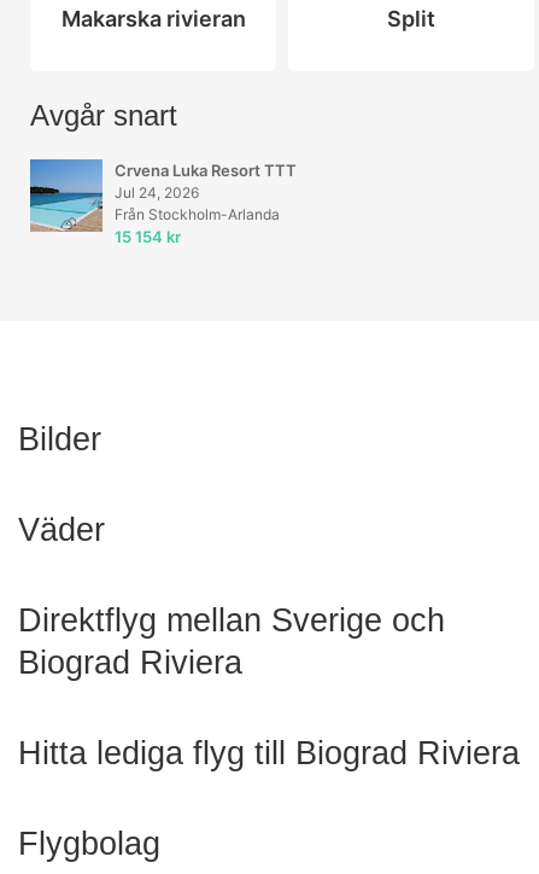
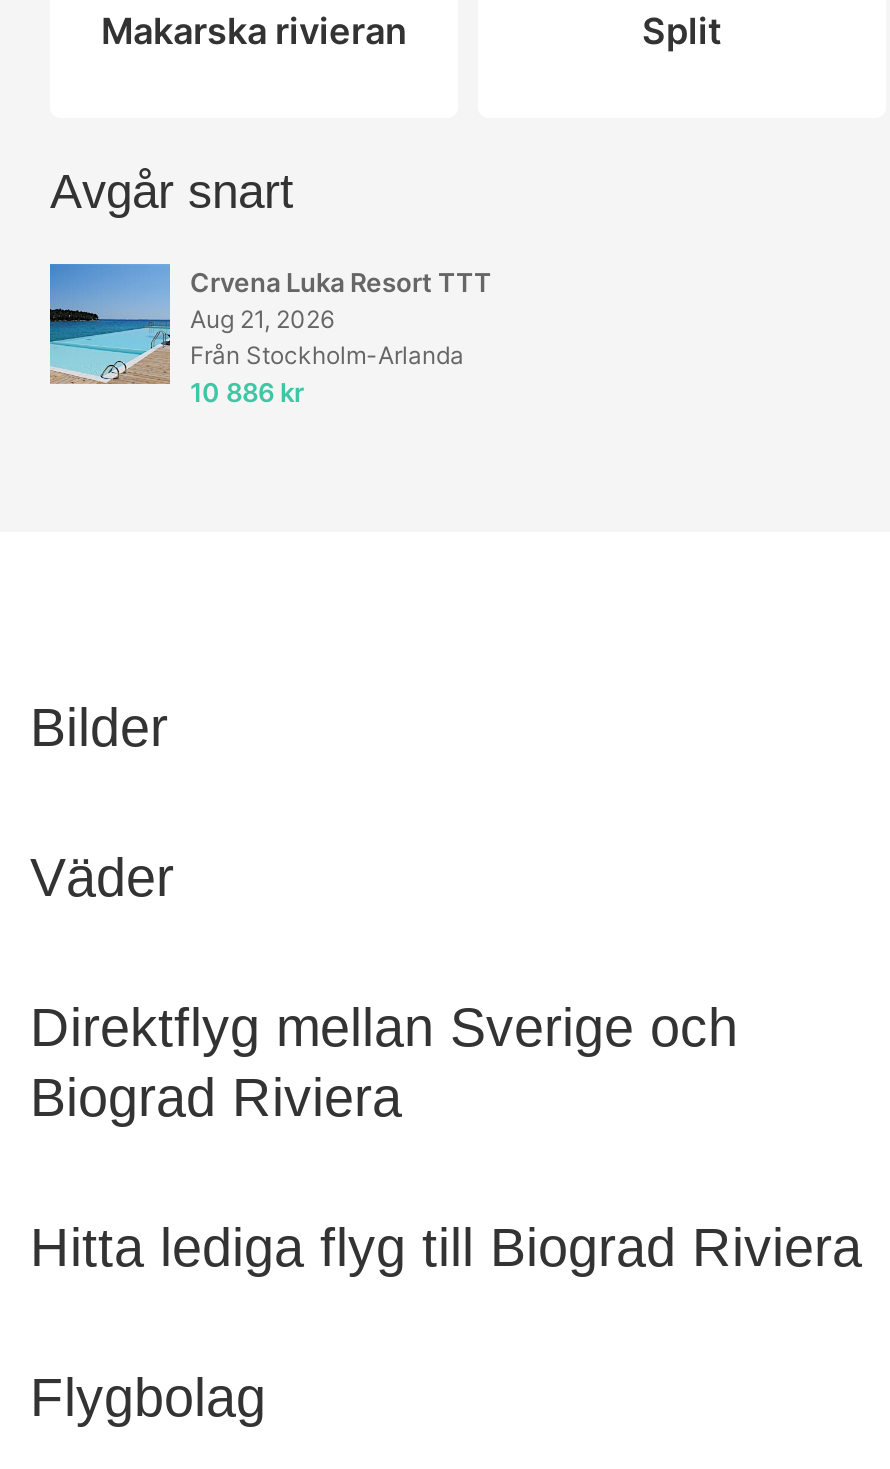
- Jul 24, 2026
+ Aug 21, 2026

- 15 154 kr
+ 10 886 kr
